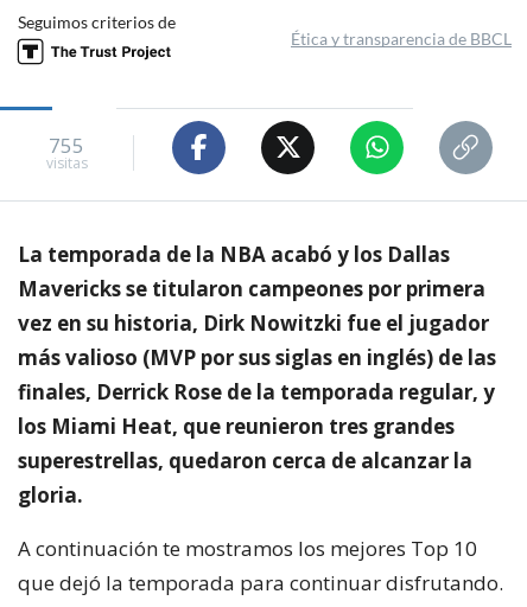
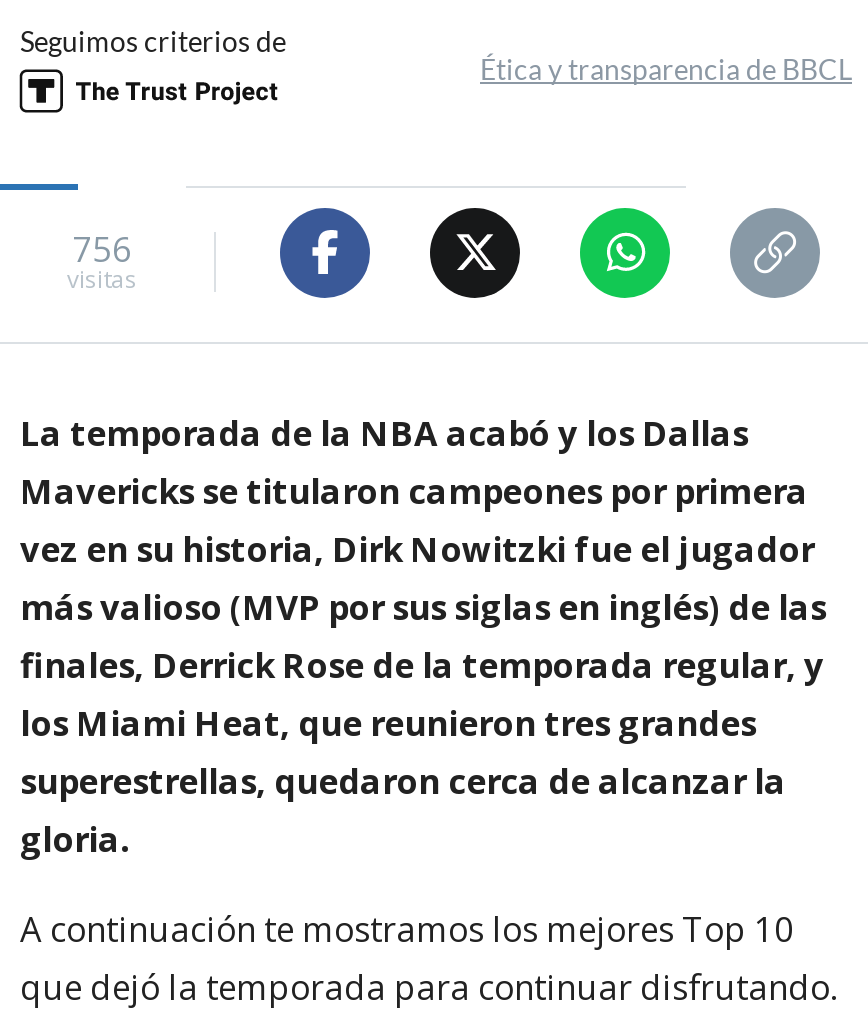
- 755
+ 756
